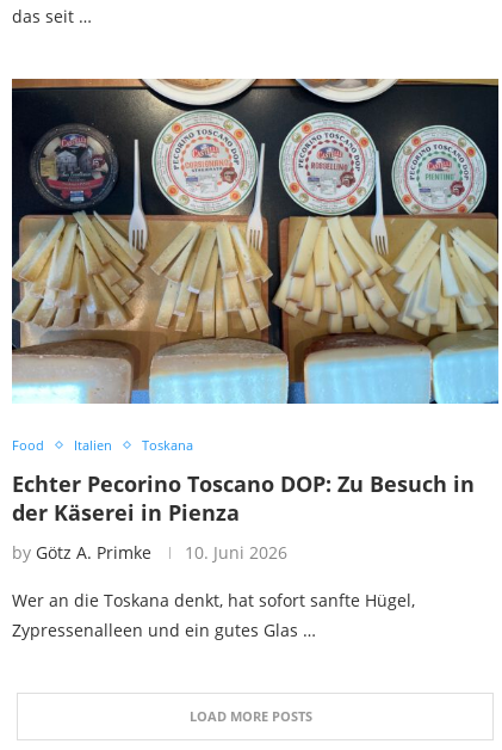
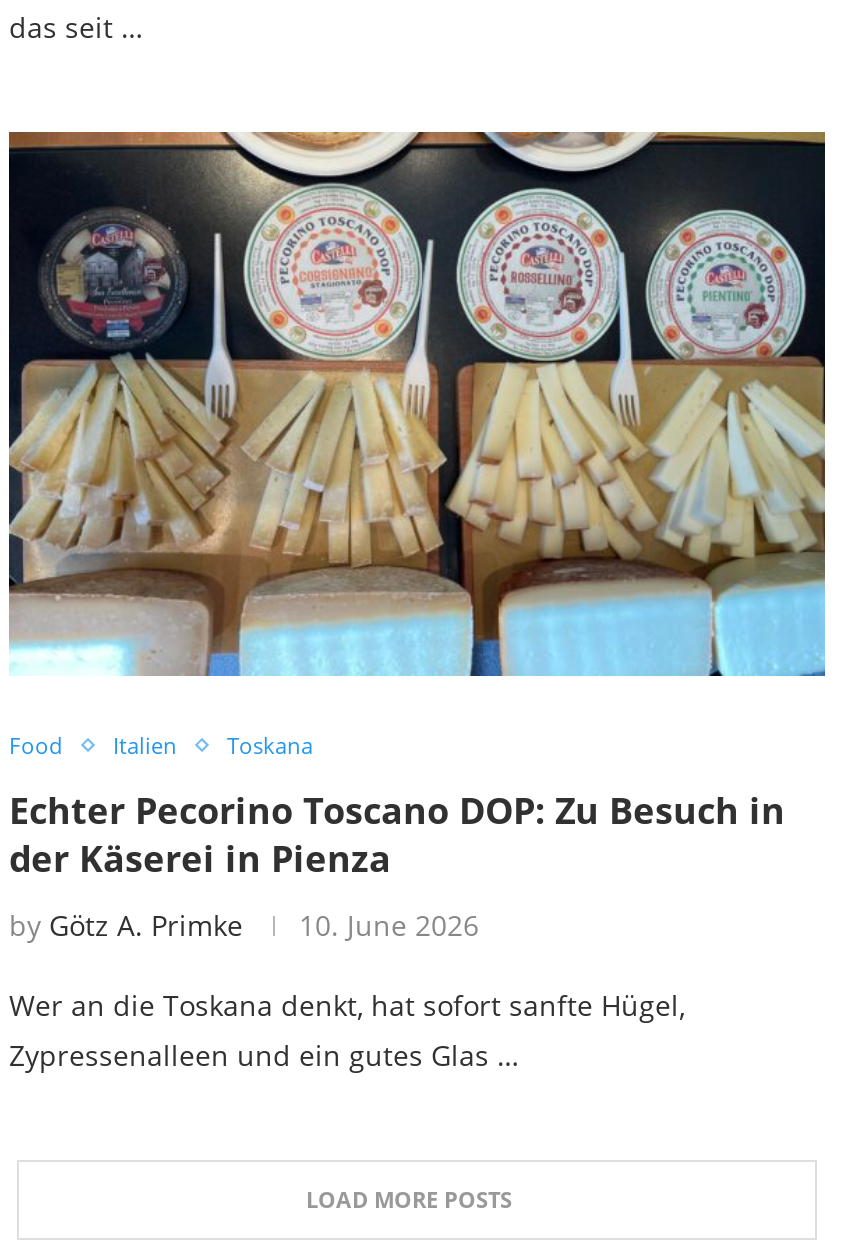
- by Götz A. Primke 10. Juni 2026
+ by Götz A. Primke 10. June 2026
